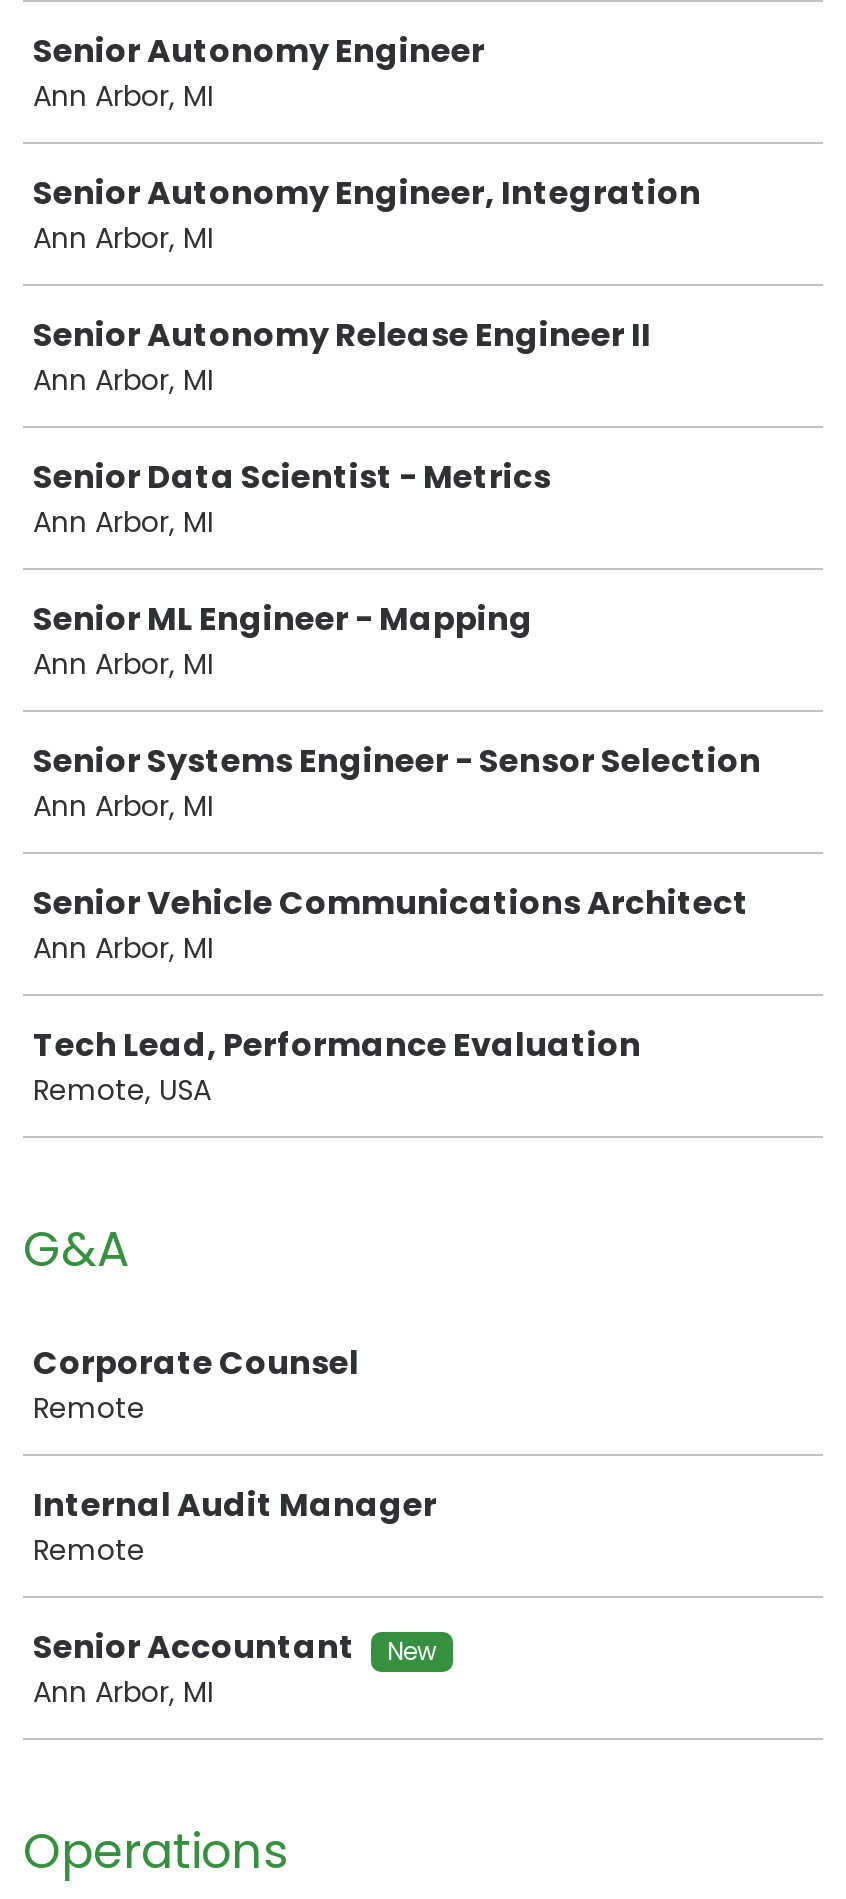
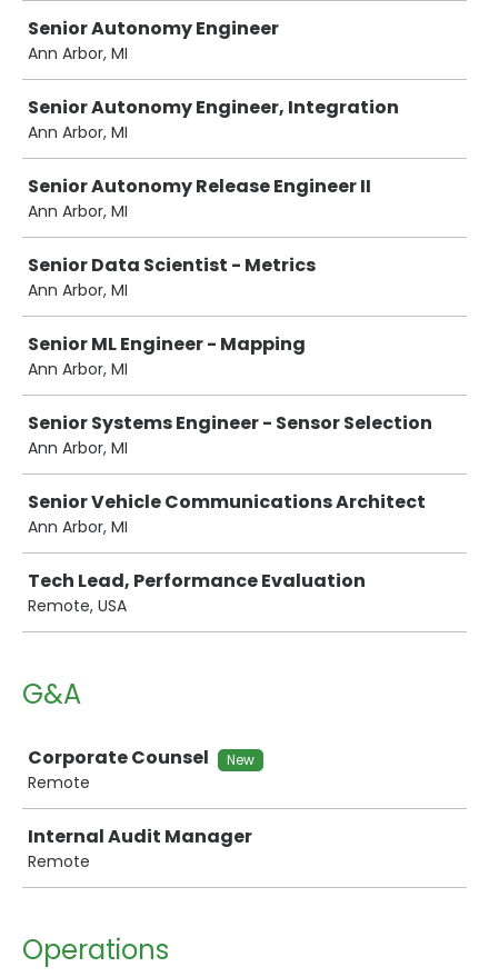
+ New

- Senior Accountant
- New
- Ann Arbor, MI
